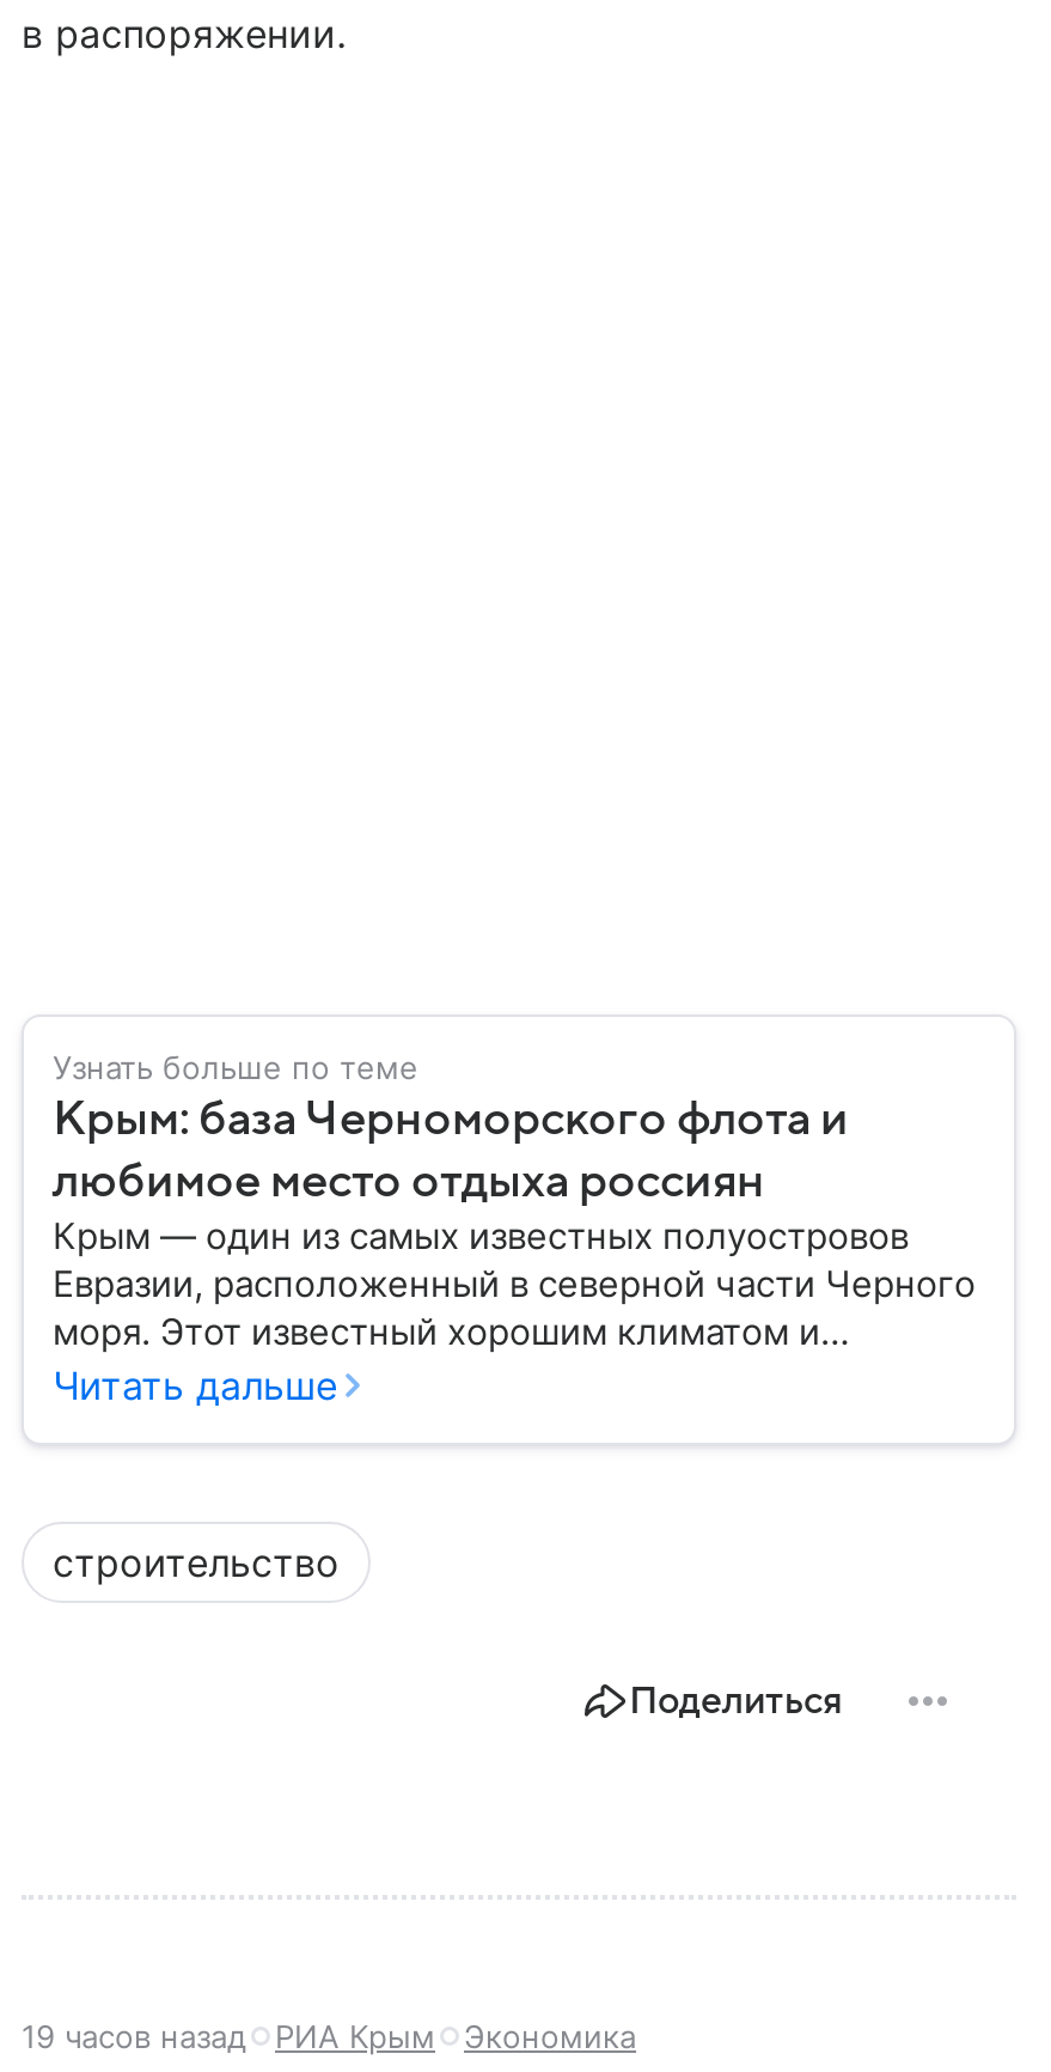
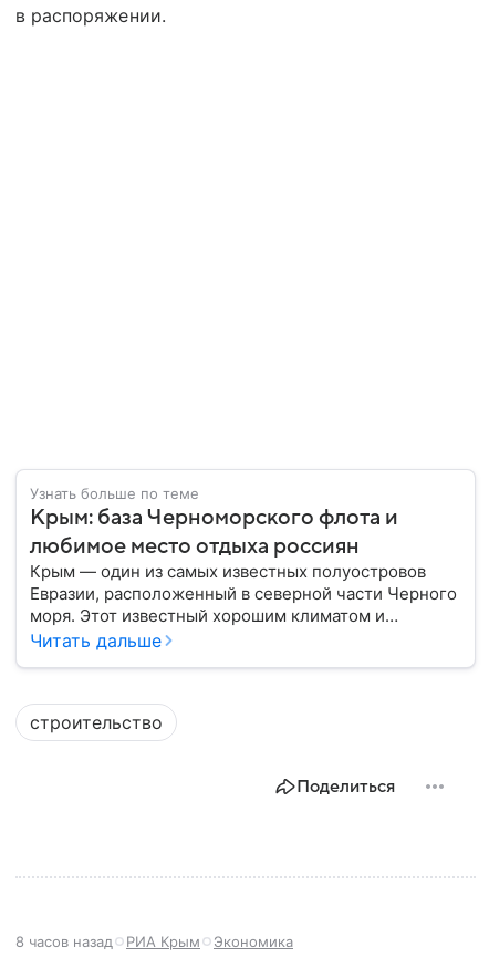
- 19 часов назад РИА Крым Экономика
+ 8 часов назад РИА Крым Экономика
